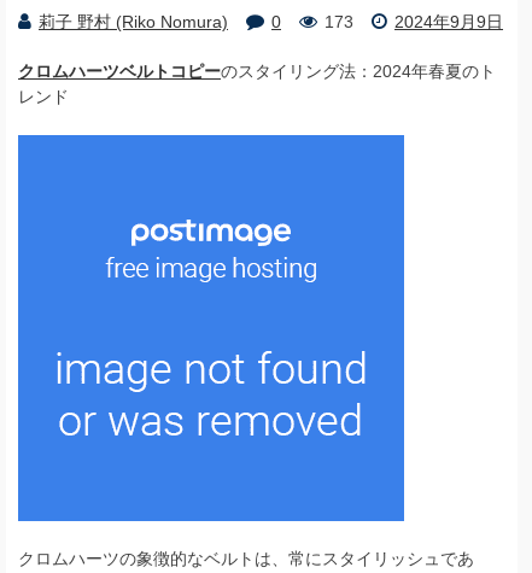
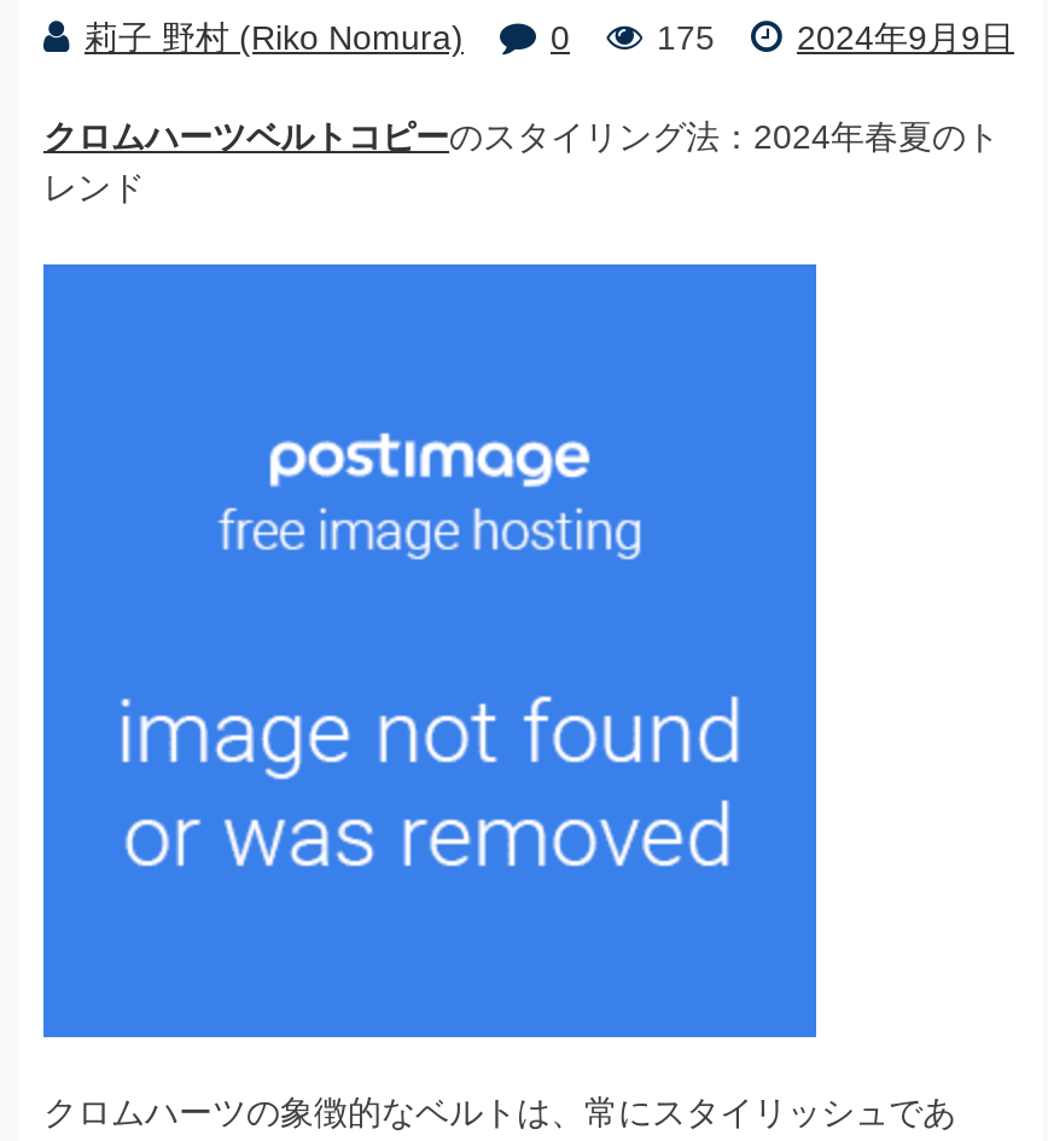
- 0 173
+ 0 175
